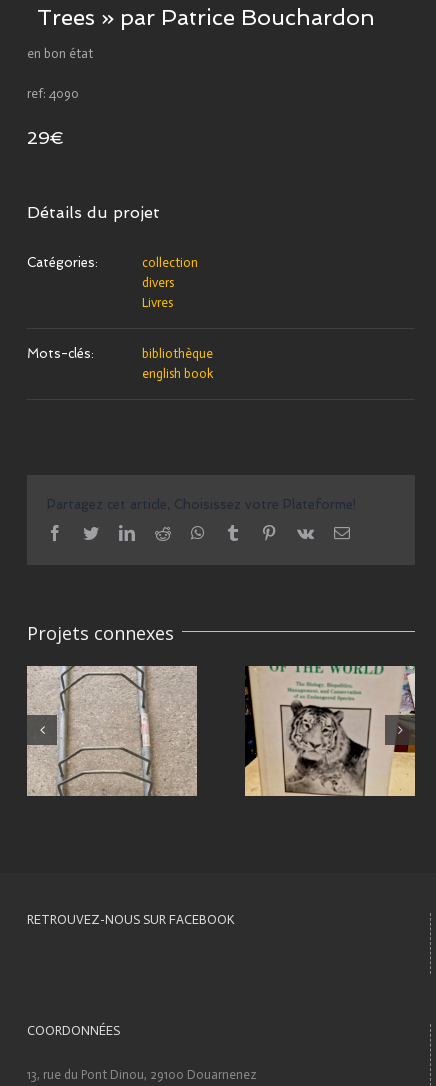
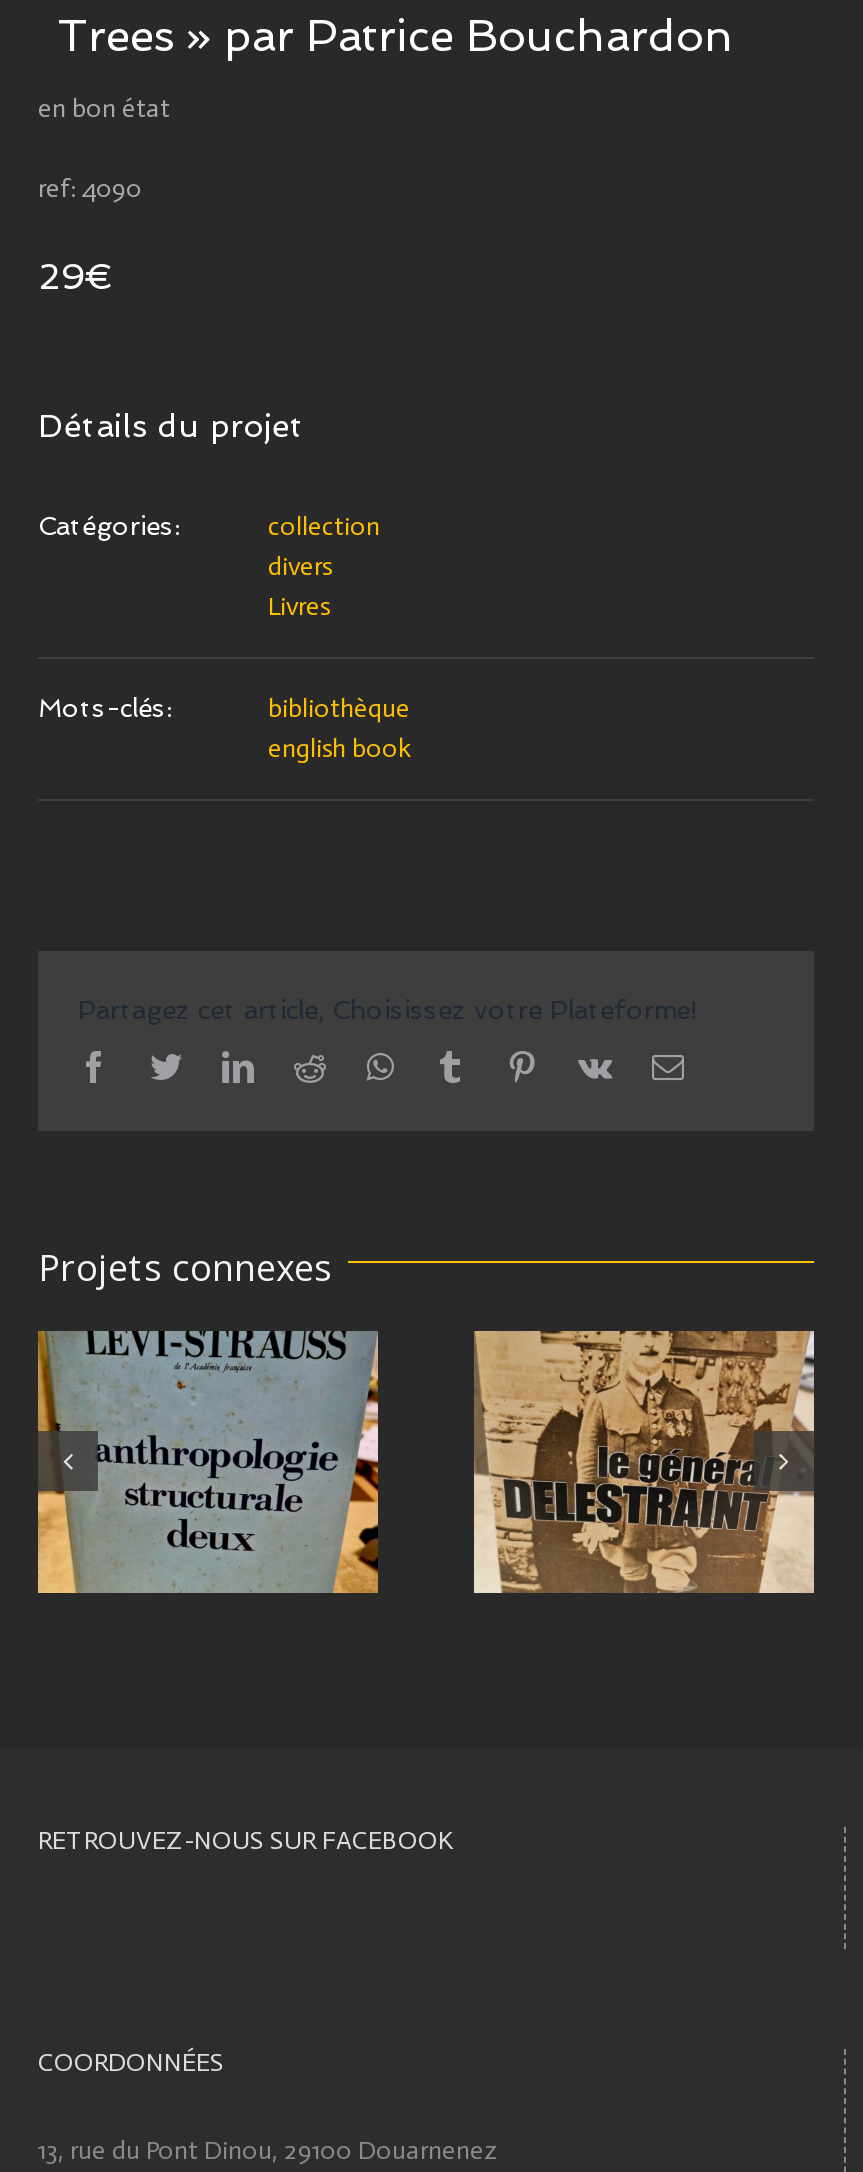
- [image]
+ [image]

- [image]
+ [image]
